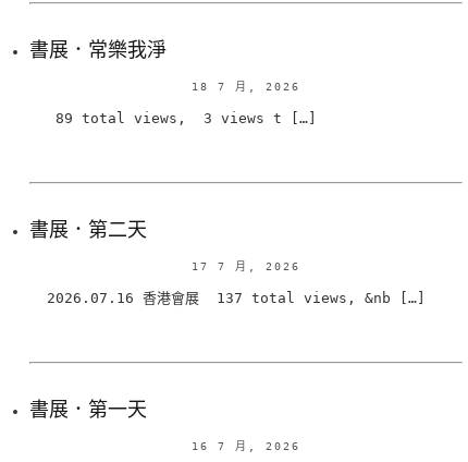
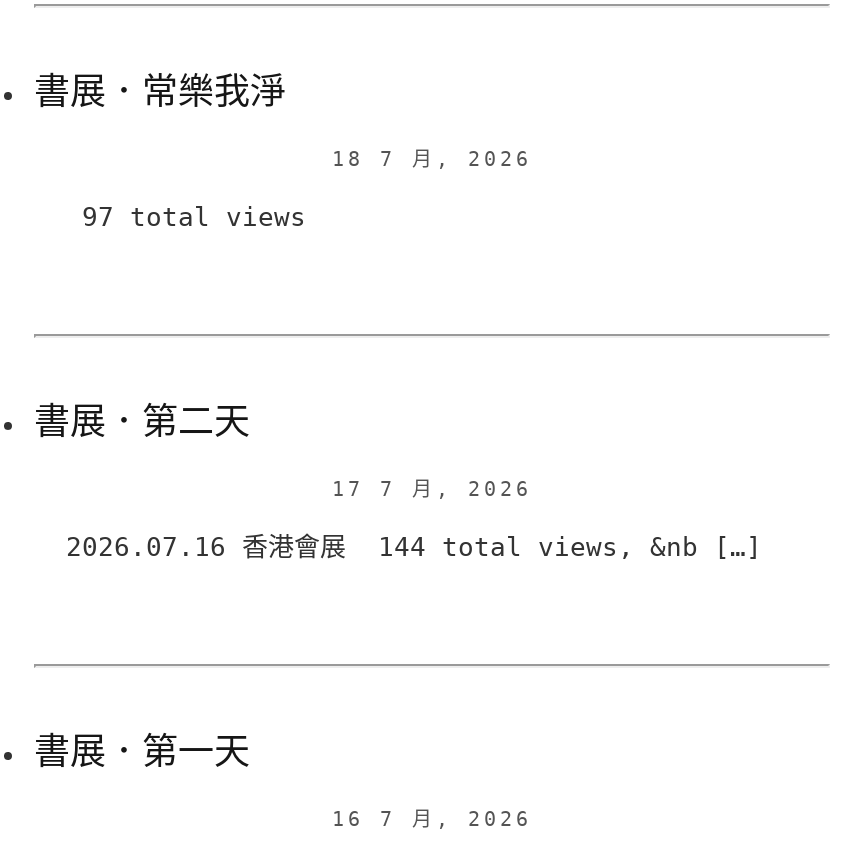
- 89 total views, 3 views t […]
+ 97 total views

- 2026.07.16 香港會展 137 total views, &nb […]
+ 2026.07.16 香港會展 144 total views, &nb […]
